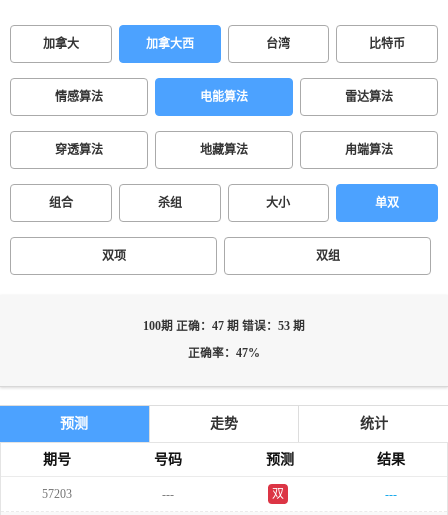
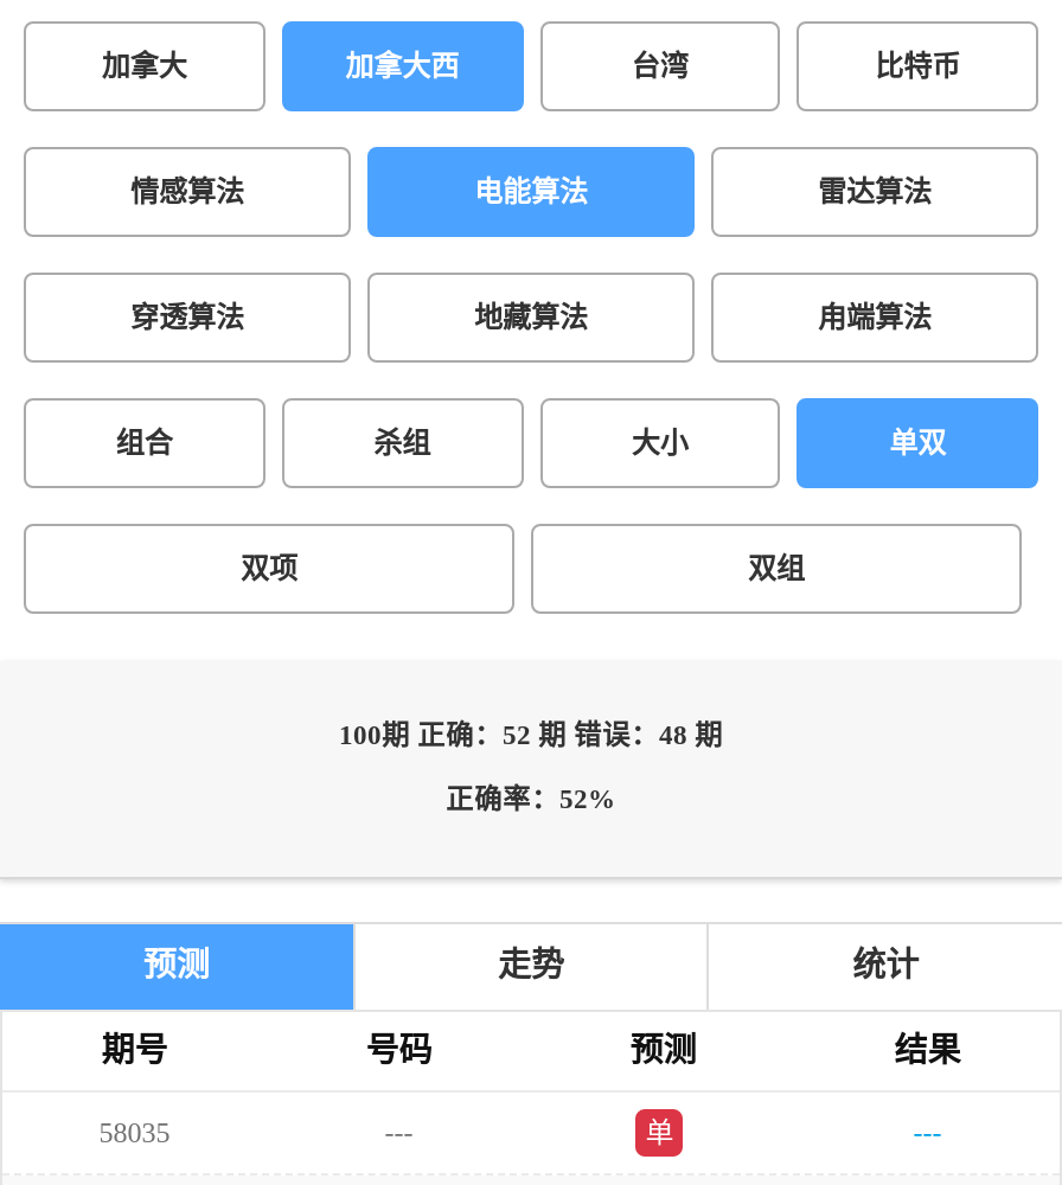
- 100期 正确：47 期 错误：53 期
+ 100期 正确：52 期 错误：48 期

- 正确率：47%
+ 正确率：52%

- 57203
+ 58035

- 双
+ 单
